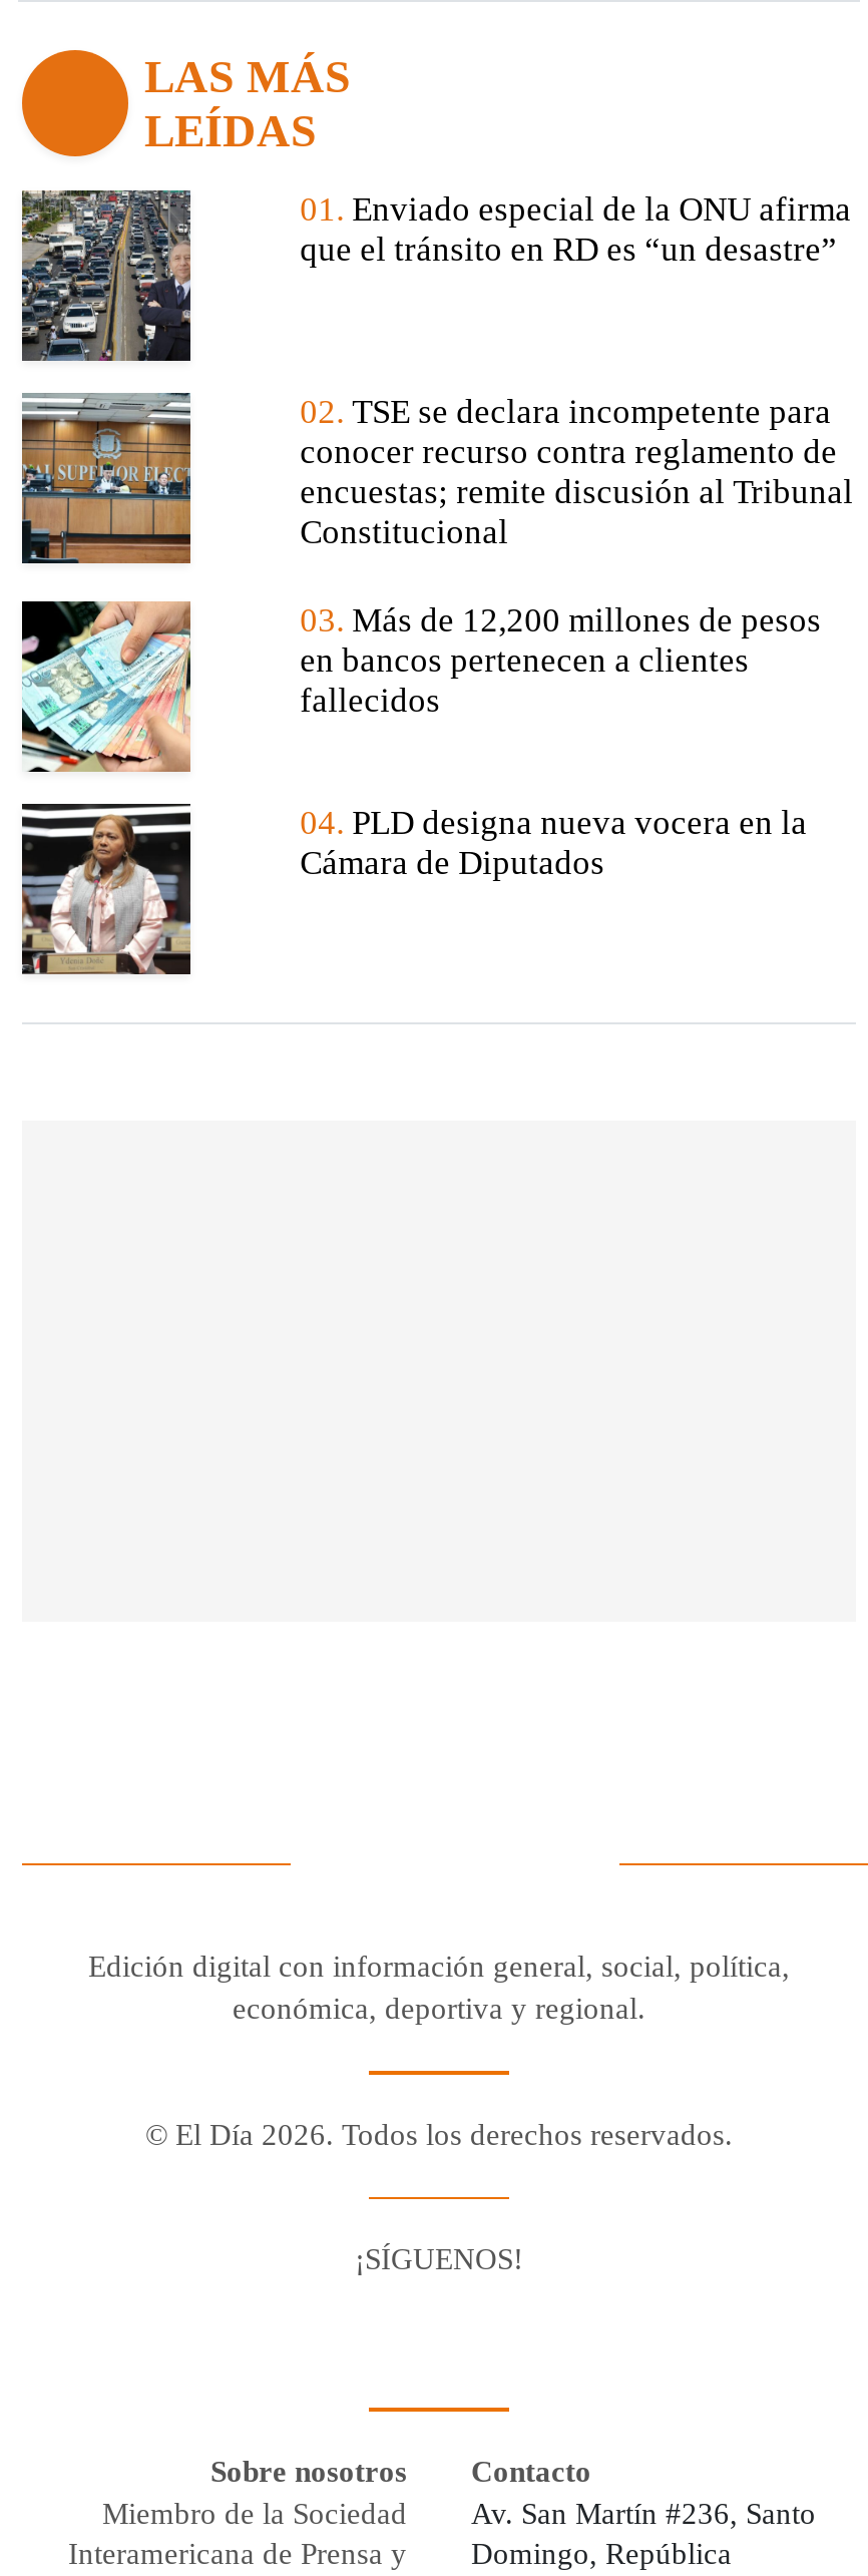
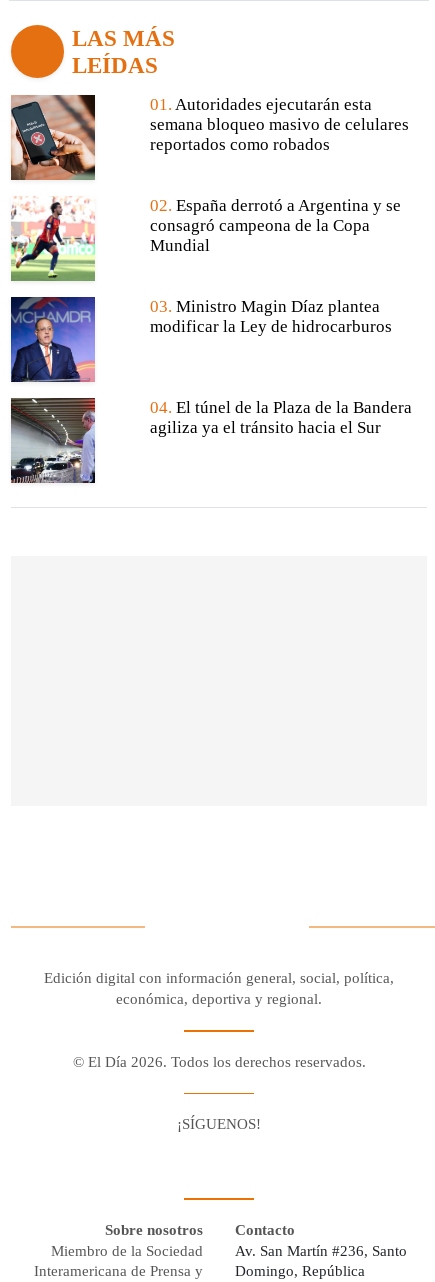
- [image]
+ [image]

- 01. Enviado especial de la ONU afirma
- que el tránsito en RD es “un desastre”
+ 01. Autoridades ejecutarán esta
+ semana bloqueo masivo de celulares
+ reportados como robados

- [image]
+ [image]

- 02. TSE se declara incompetente para
- conocer recurso contra reglamento de
- encuestas; remite discusión al Tribunal
- Constitucional
+ 02. España derrotó a Argentina y se
+ consagró campeona de la Copa
+ Mundial

- [image]
+ [image]

- 03. Más de 12,200 millones de pesos
- en bancos pertenecen a clientes
- fallecidos
+ 03. Ministro Magin Díaz plantea
+ modificar la Ley de hidrocarburos

- [image]
+ [image]

- 04. PLD designa nueva vocera en la
- Cámara de Diputados
+ 04. El túnel de la Plaza de la Bandera
+ agiliza ya el tránsito hacia el Sur
